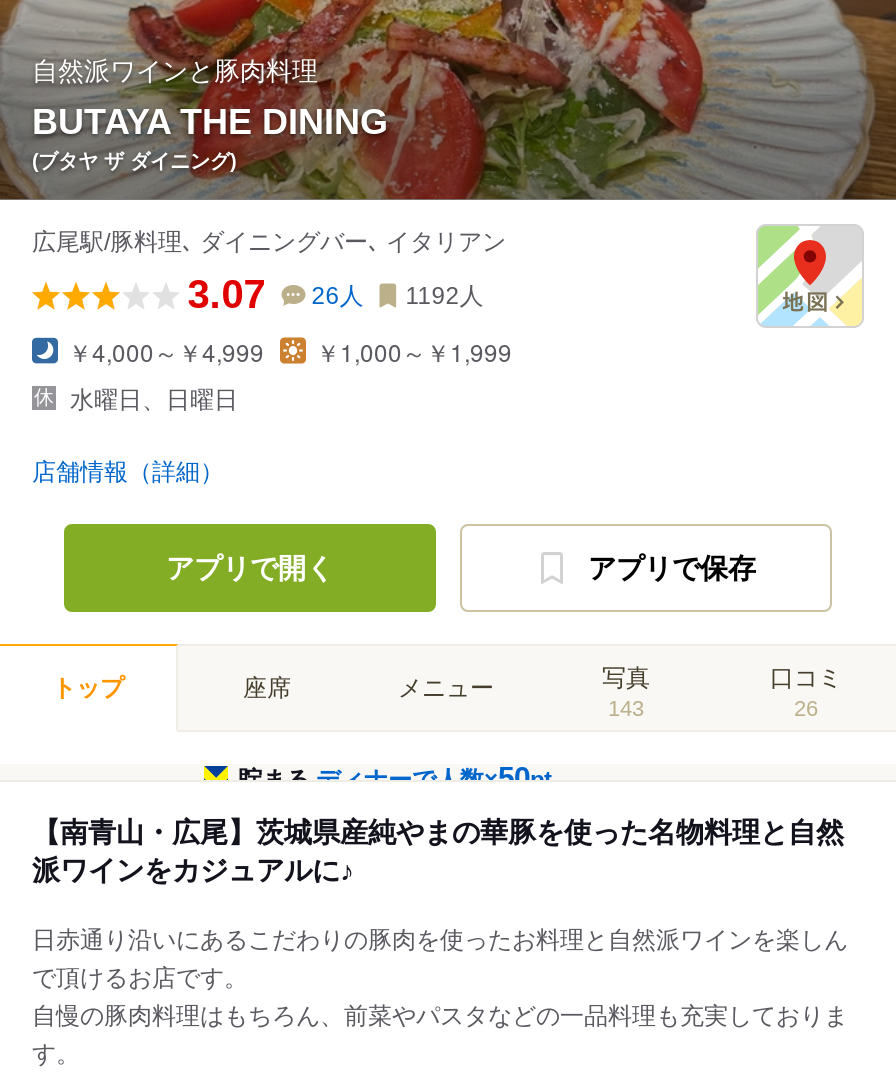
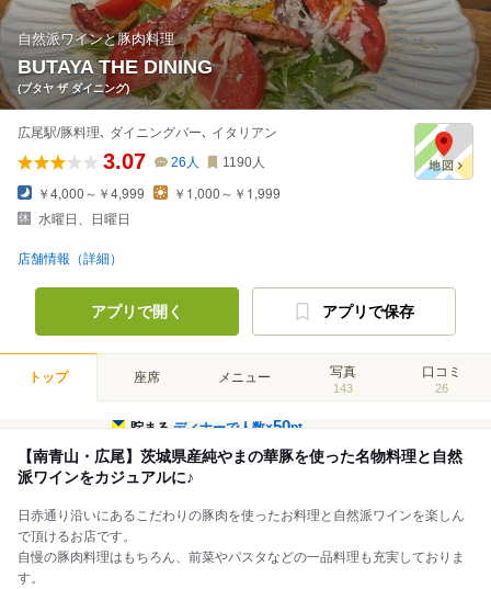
- 3.07 26人 1192人
+ 3.07 26人 1190人
